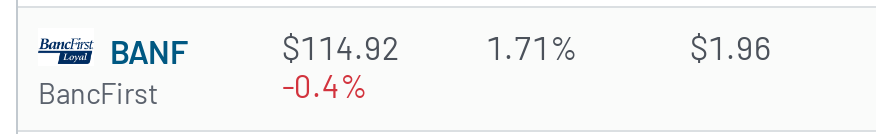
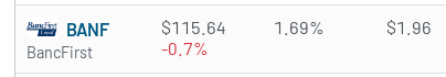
- $114.92
+ $115.64

- 1.71%
+ 1.69%

- -0.4%
+ -0.7%
